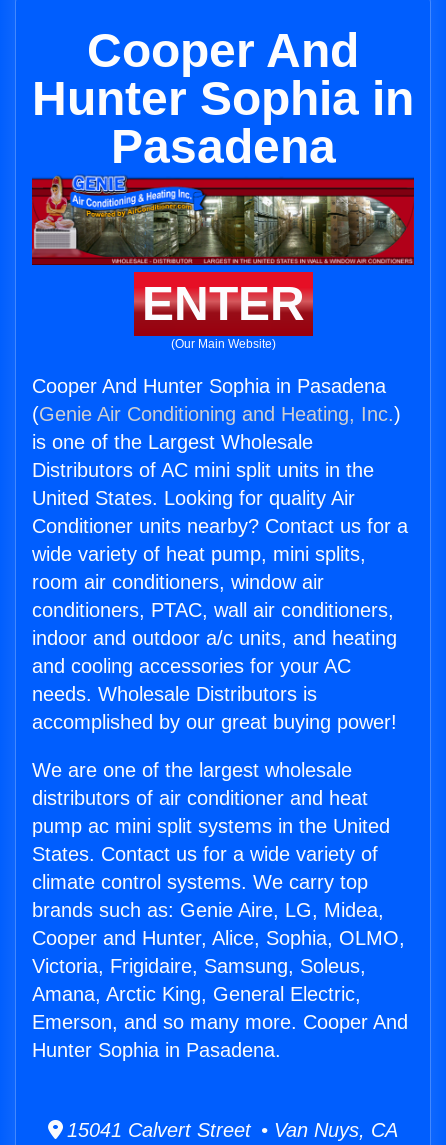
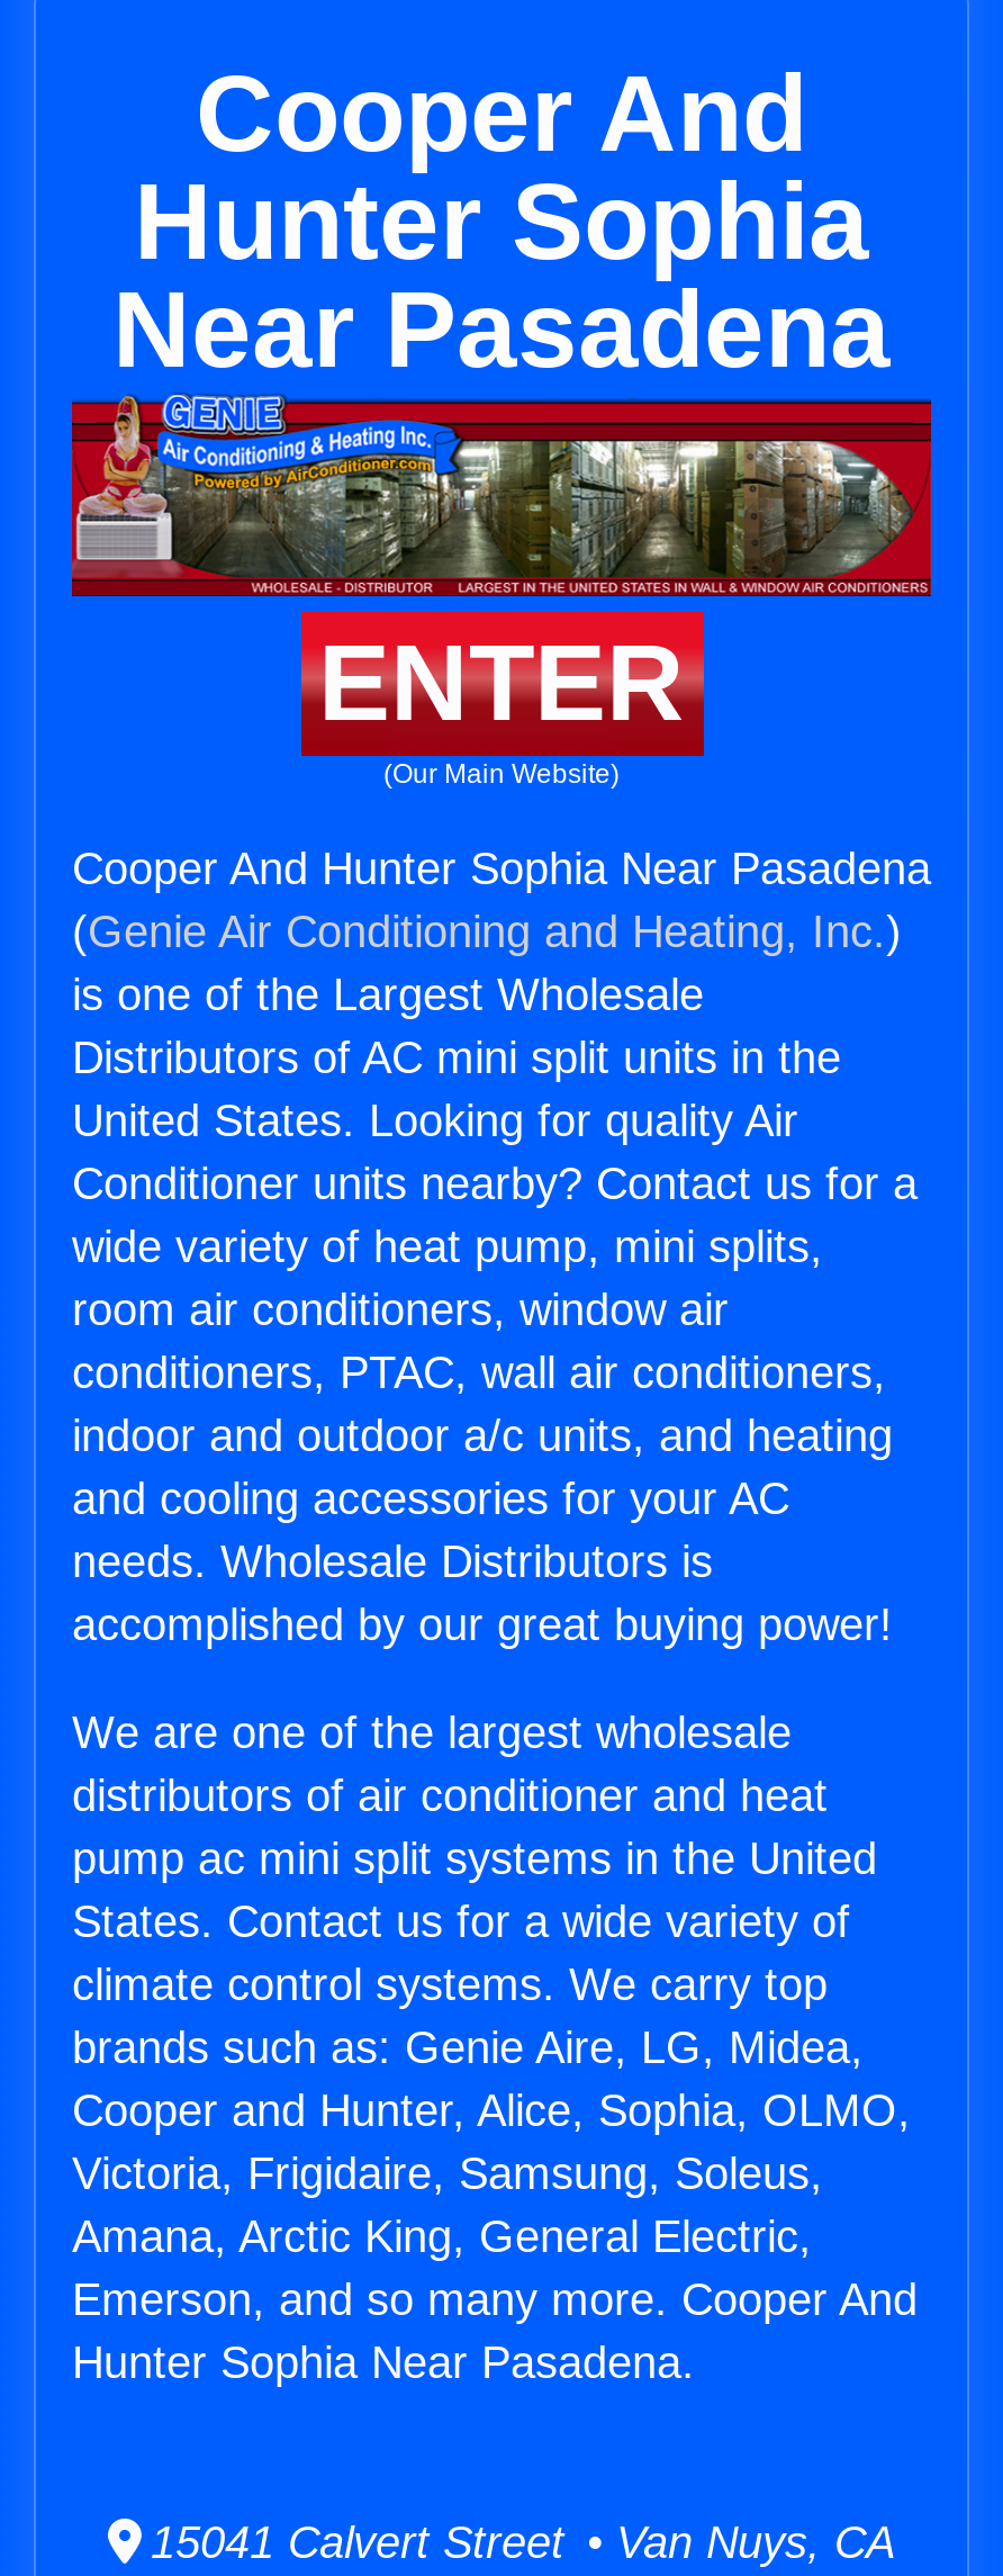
- Hunter Sophia in
- Pasadena
+ Hunter Sophia
+ Near Pasadena

- Cooper And Hunter Sophia in Pasadena
+ Cooper And Hunter Sophia Near Pasadena

- Hunter Sophia in Pasadena.
+ Hunter Sophia Near Pasadena.
